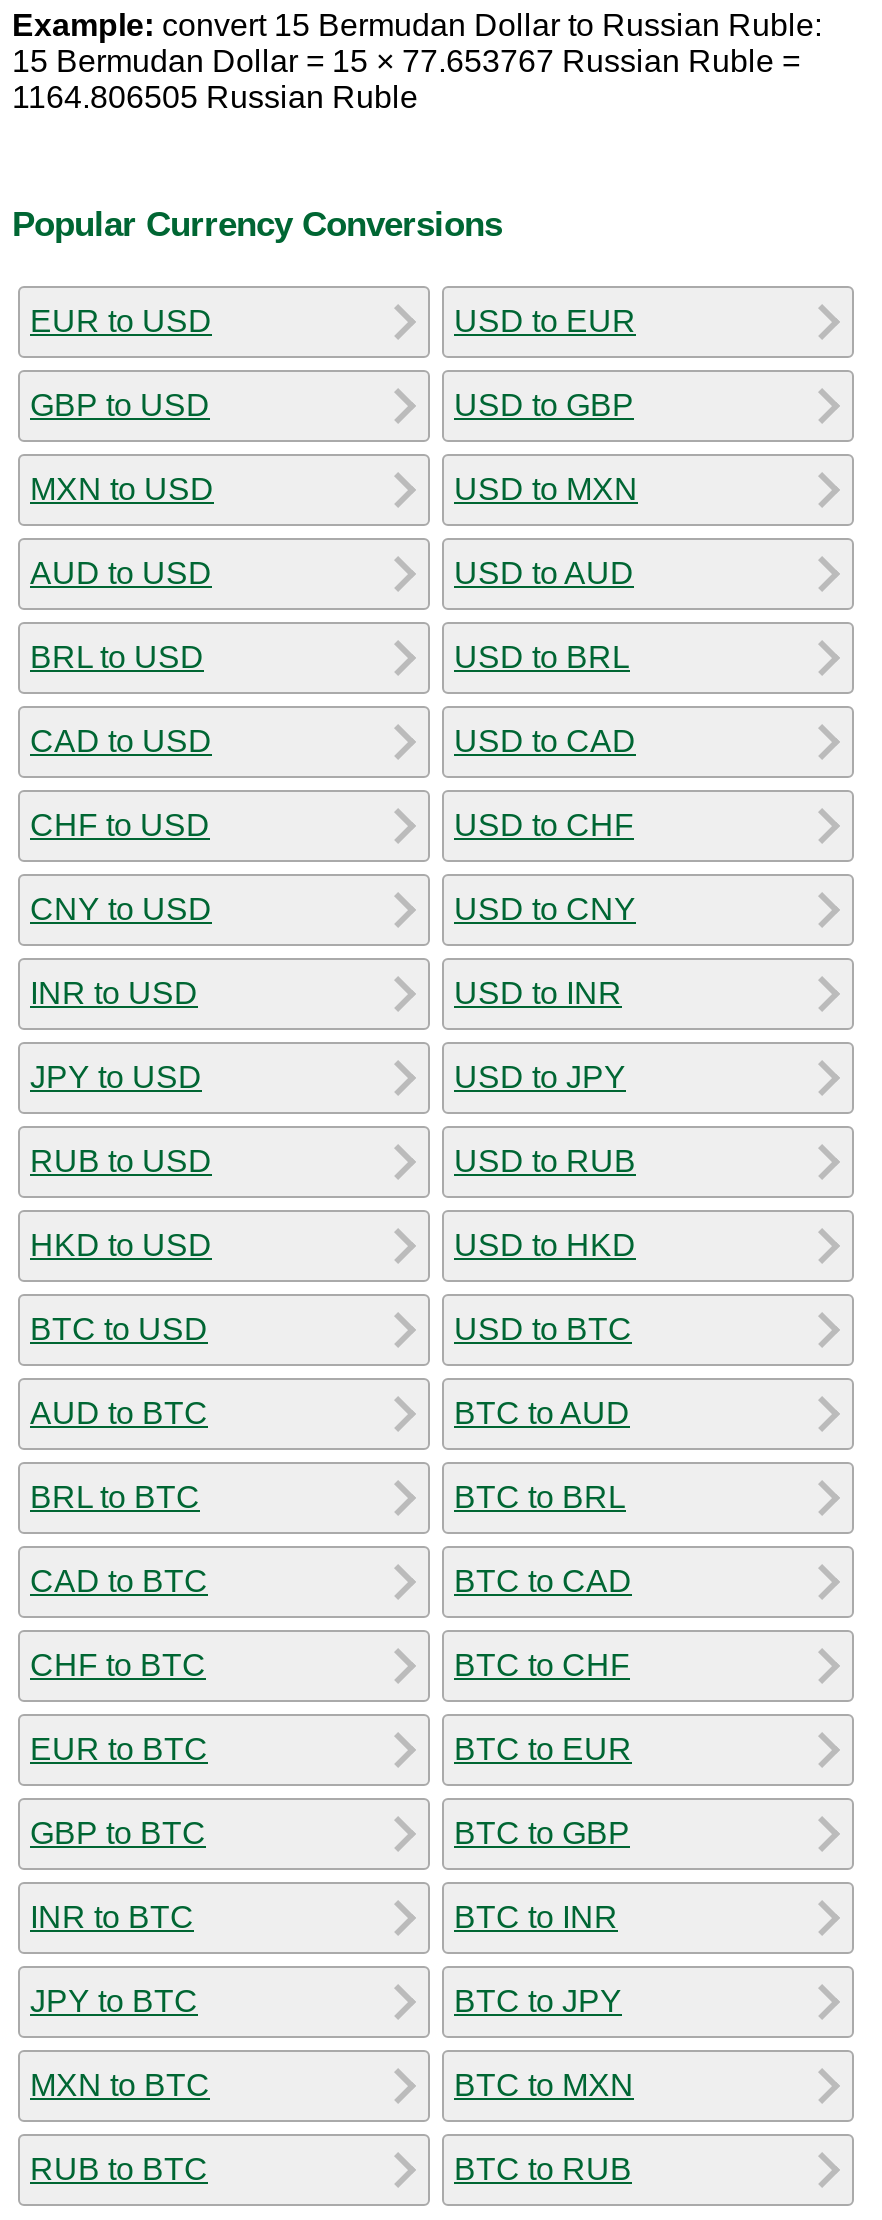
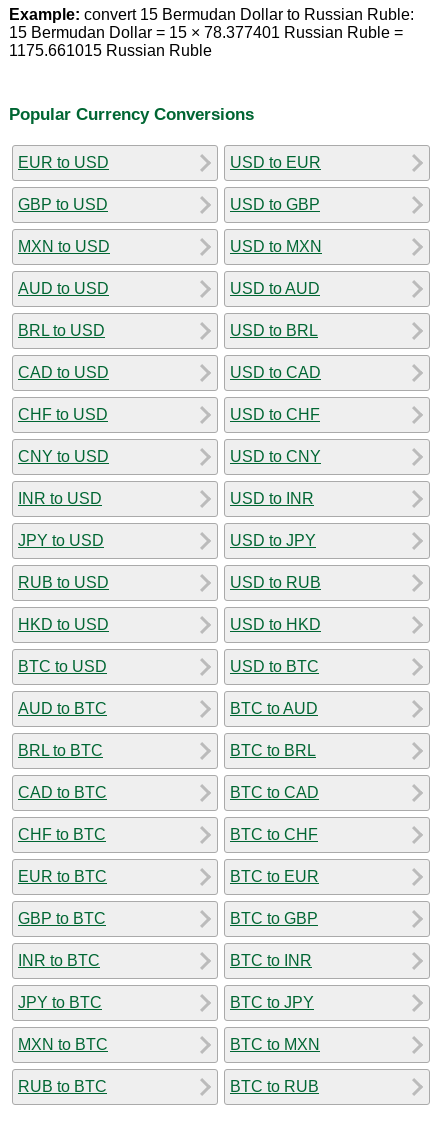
- 15 Bermudan Dollar = 15 × 77.653767 Russian Ruble =
+ 15 Bermudan Dollar = 15 × 78.377401 Russian Ruble =

- 1164.806505 Russian Ruble
+ 1175.661015 Russian Ruble
